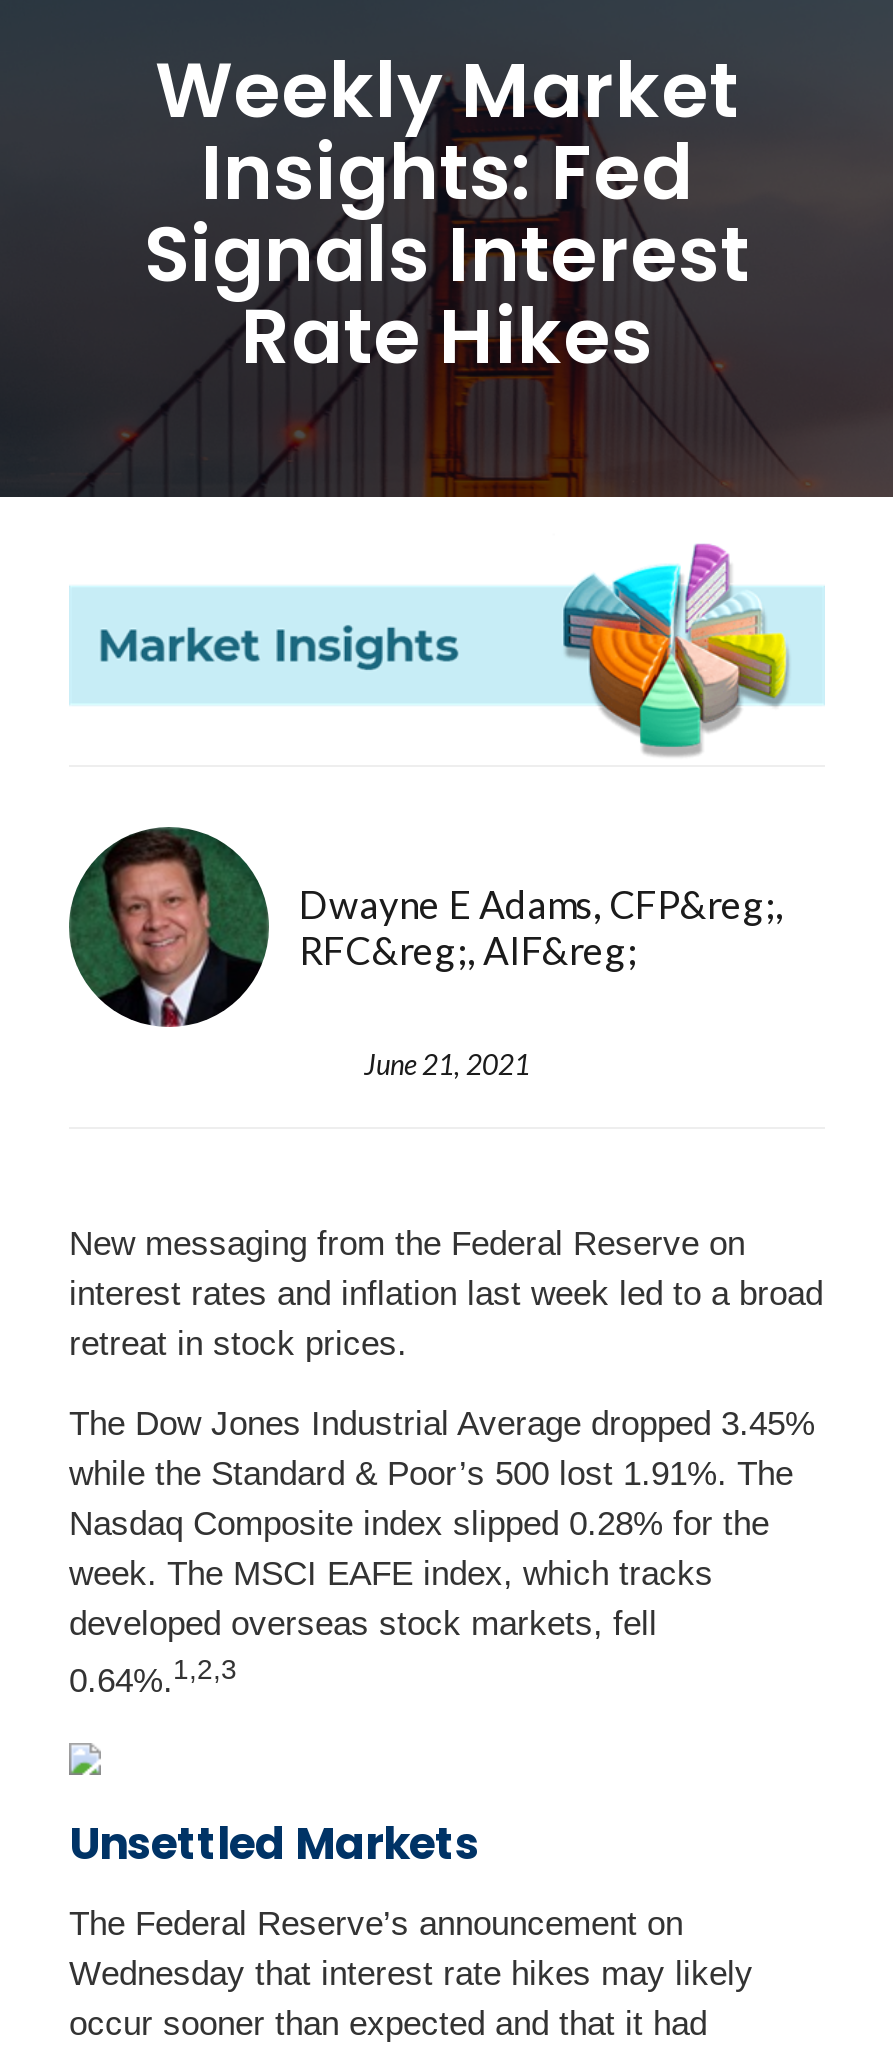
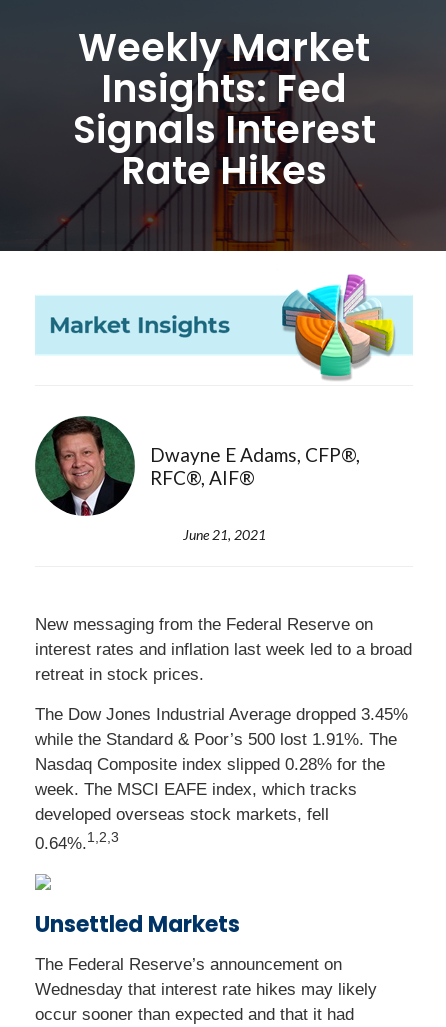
- Dwayne E Adams, CFP&reg;,
- RFC&reg;, AIF&reg;
+ Dwayne E Adams, CFP®,
+ RFC®, AIF®
